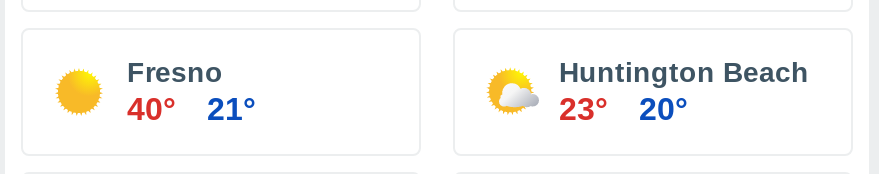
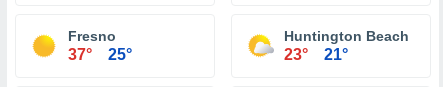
- 40°
+ 37°

- 21°
+ 25°

- 23° 20°
+ 23° 21°
